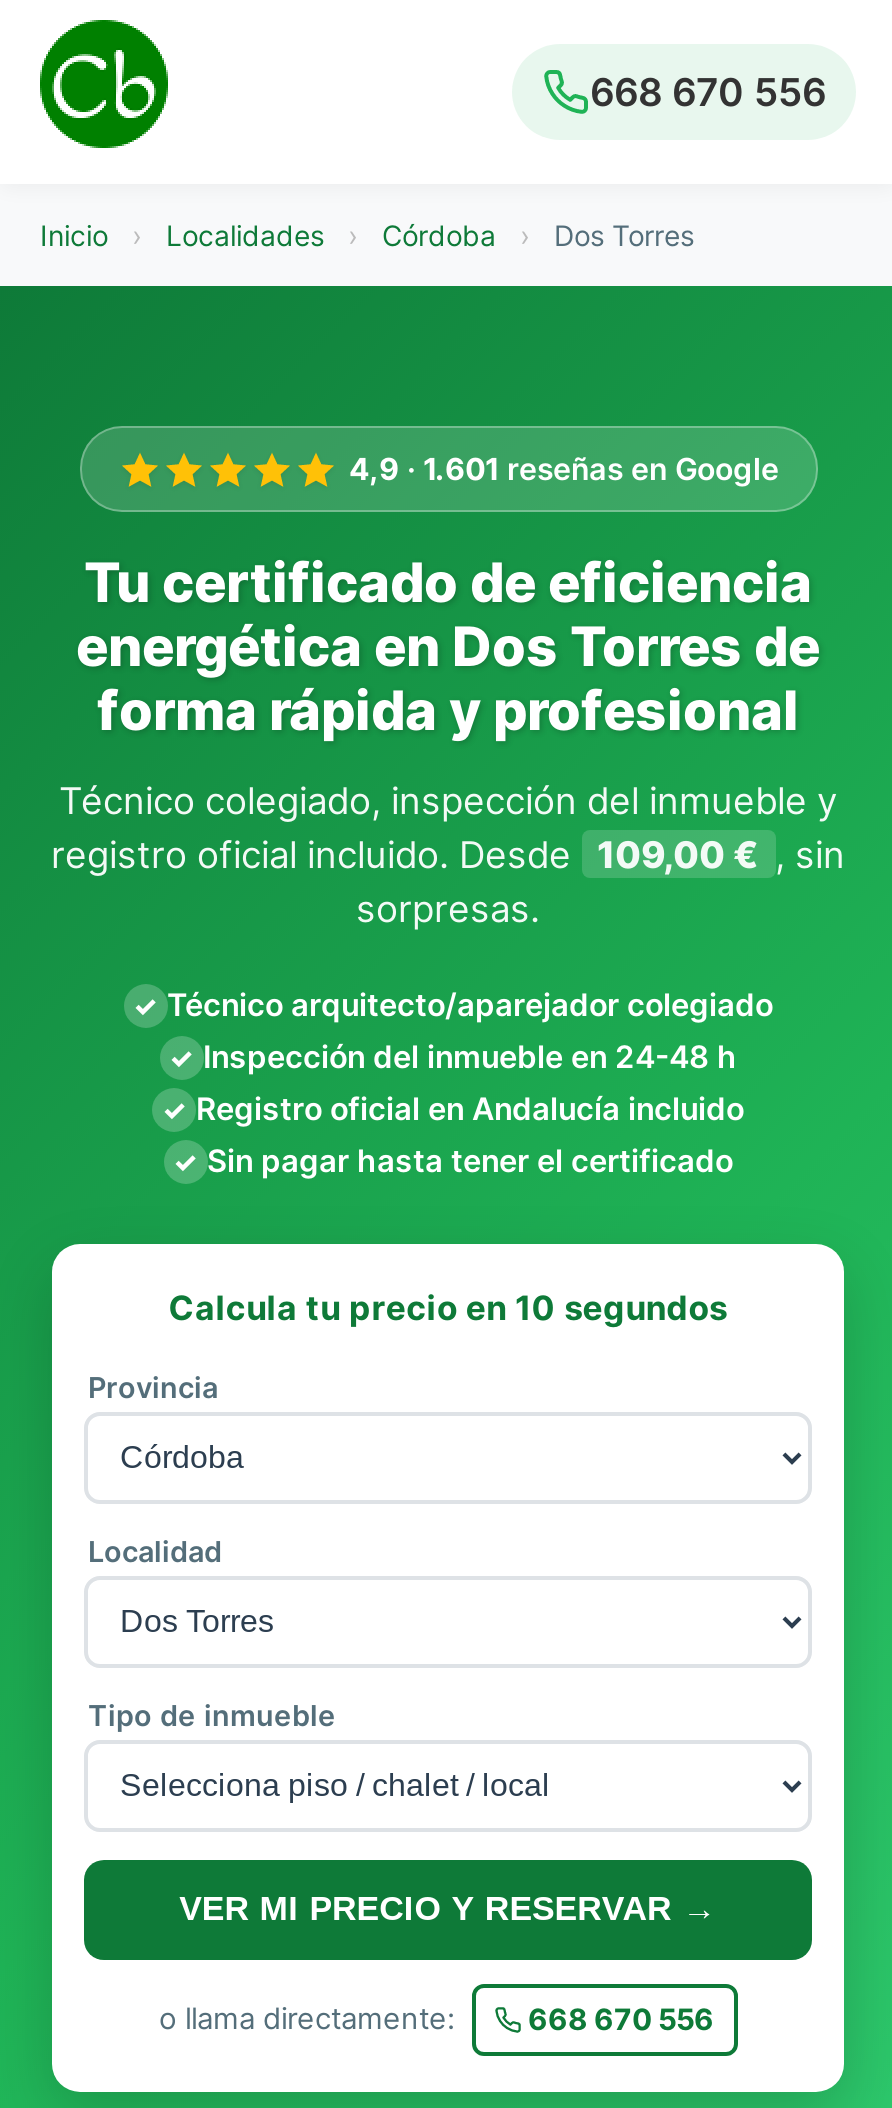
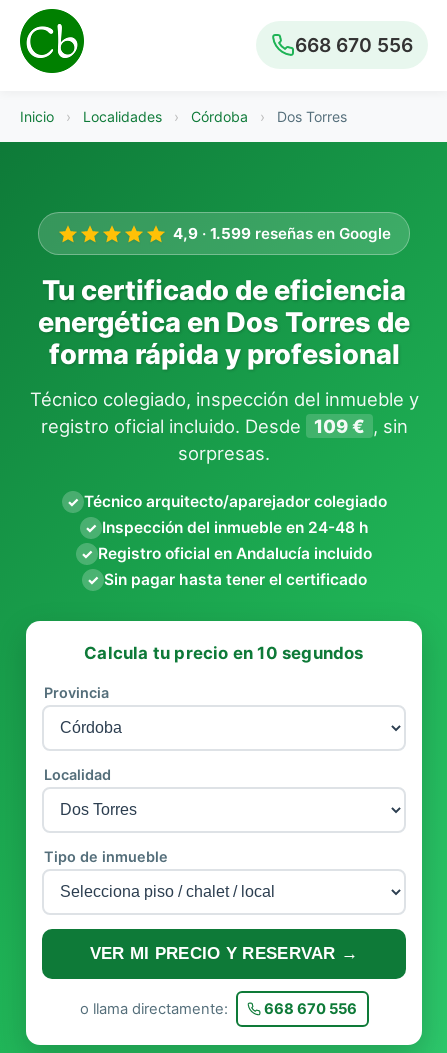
- 4,9 · 1.601 reseñas en Google
+ 4,9 · 1.599 reseñas en Google

- registro oficial incluido. Desde 109,00 € , sin
+ registro oficial incluido. Desde 109 € , sin
